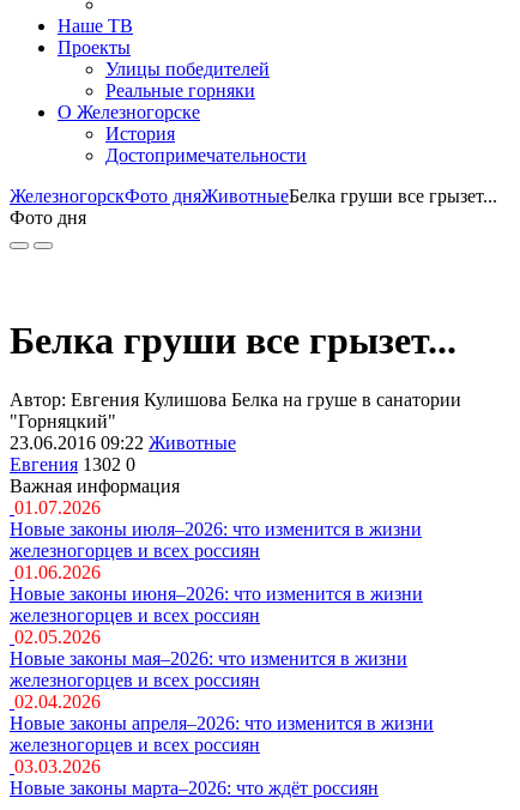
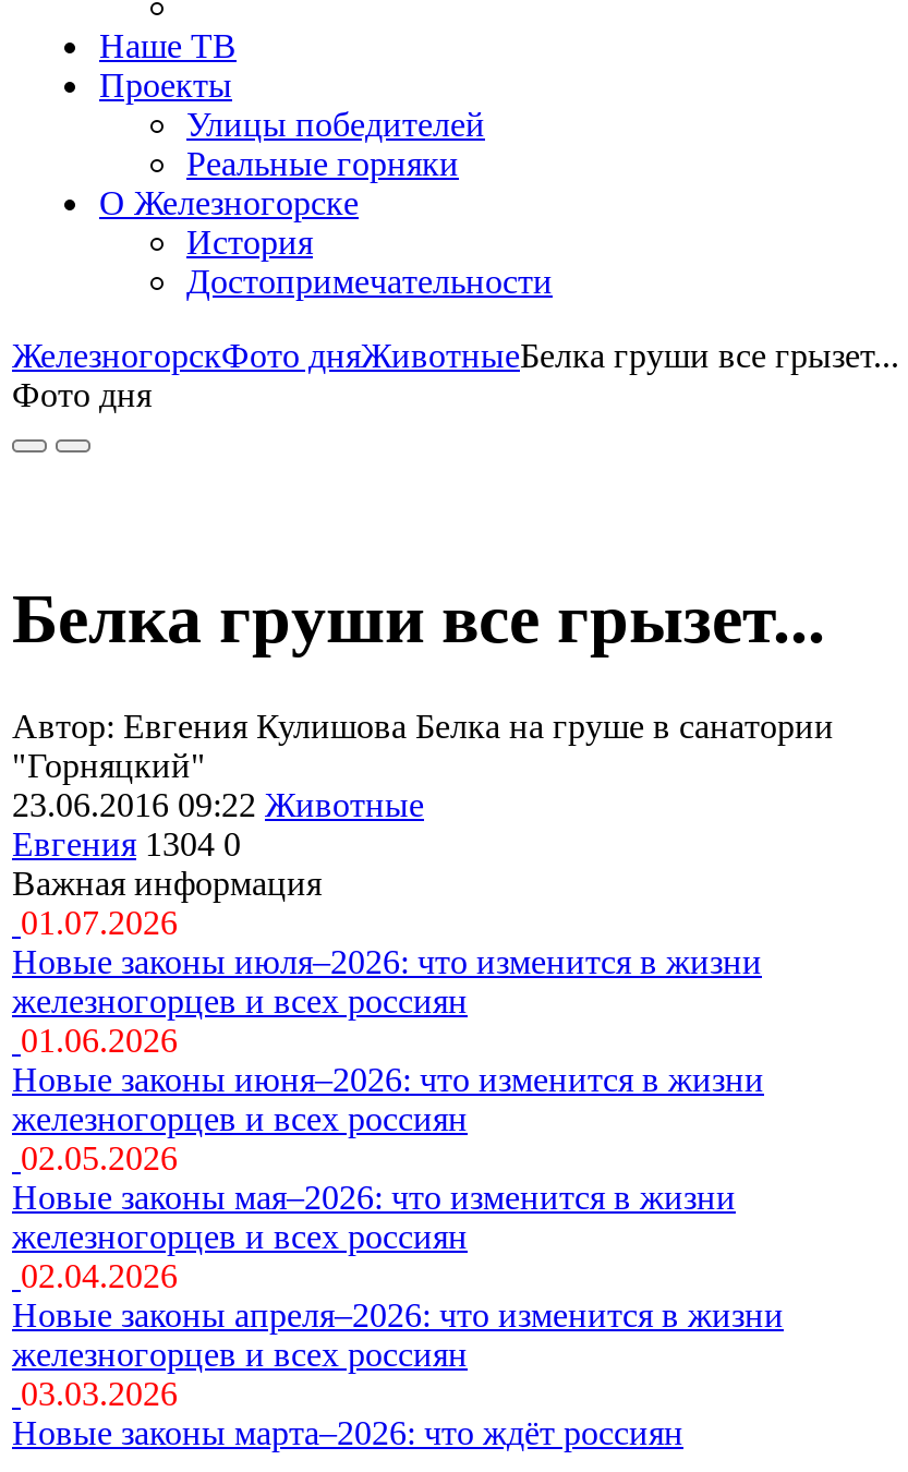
- Евгения 1302 0
+ Евгения 1304 0
